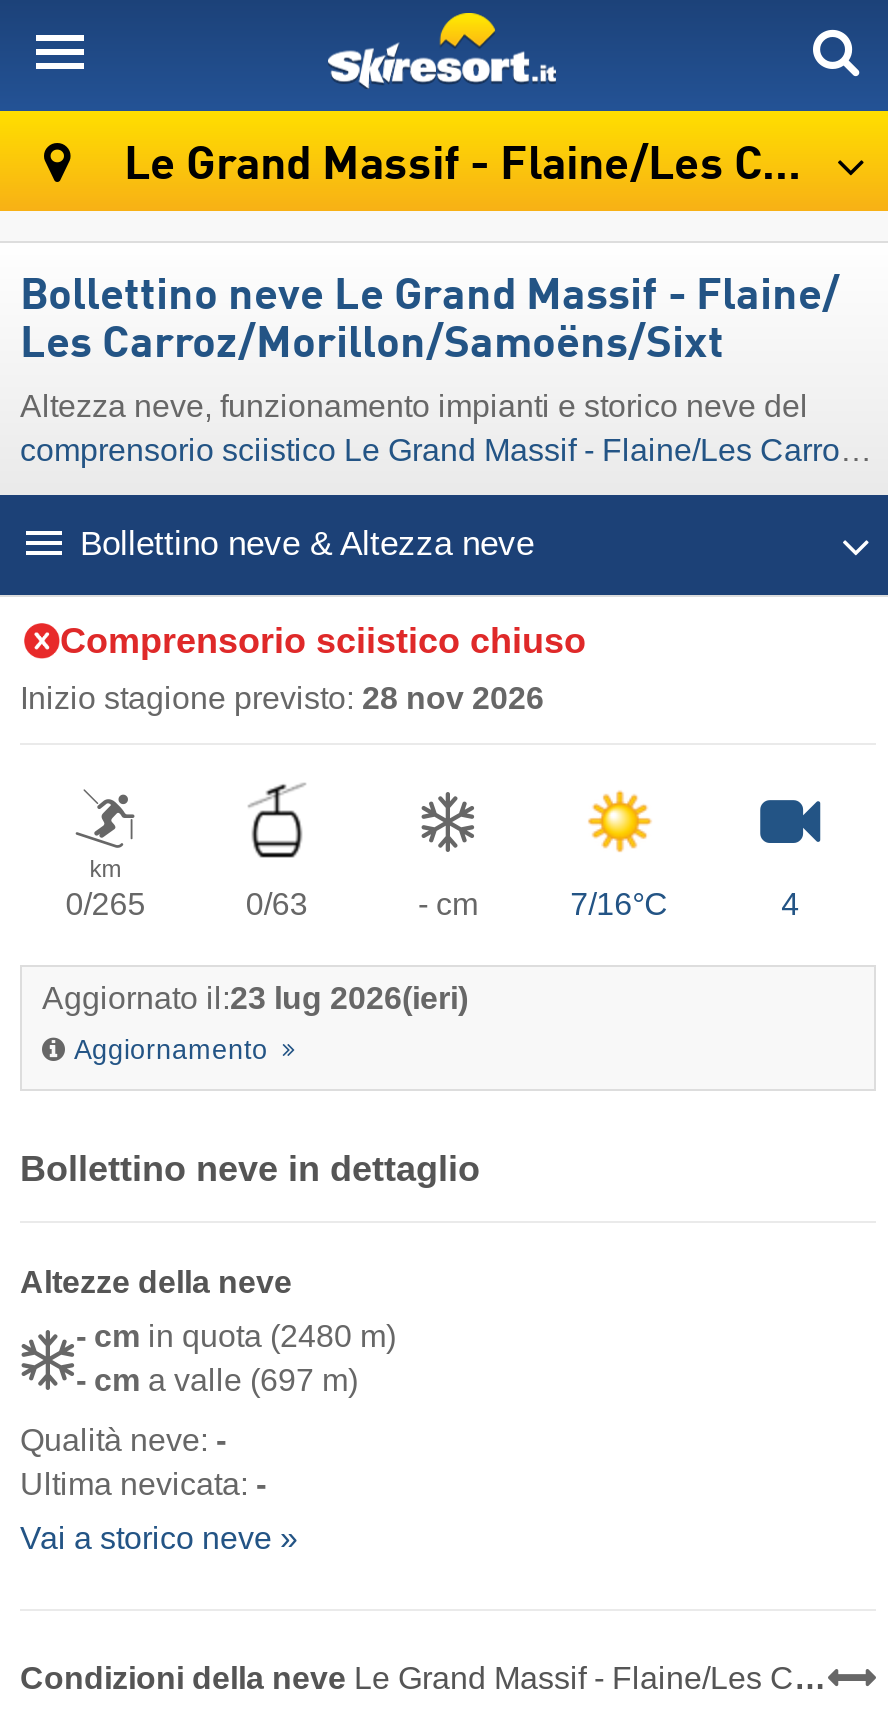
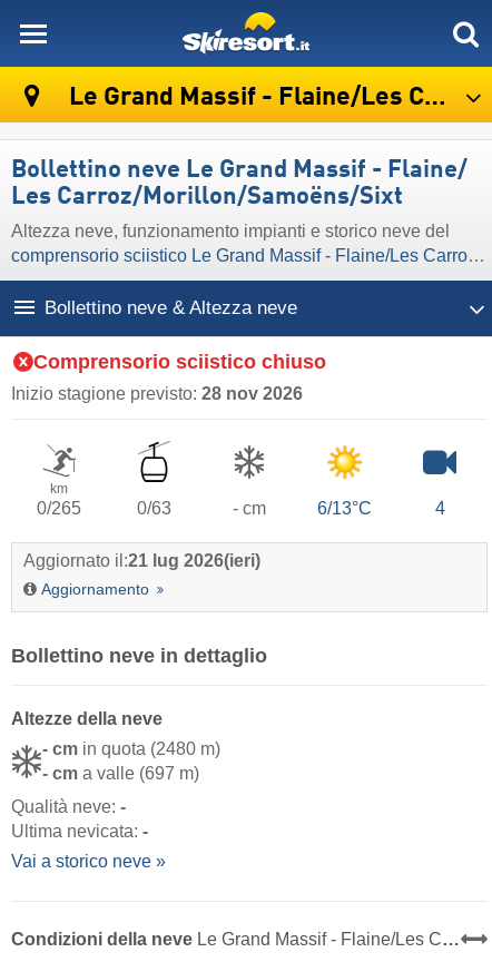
- 7/16°C
+ 6/13°C

- Aggiornato il: 23 lug 2026(ieri)
+ Aggiornato il: 21 lug 2026(ieri)
